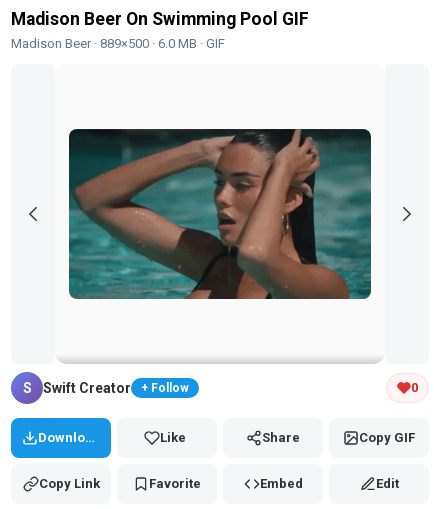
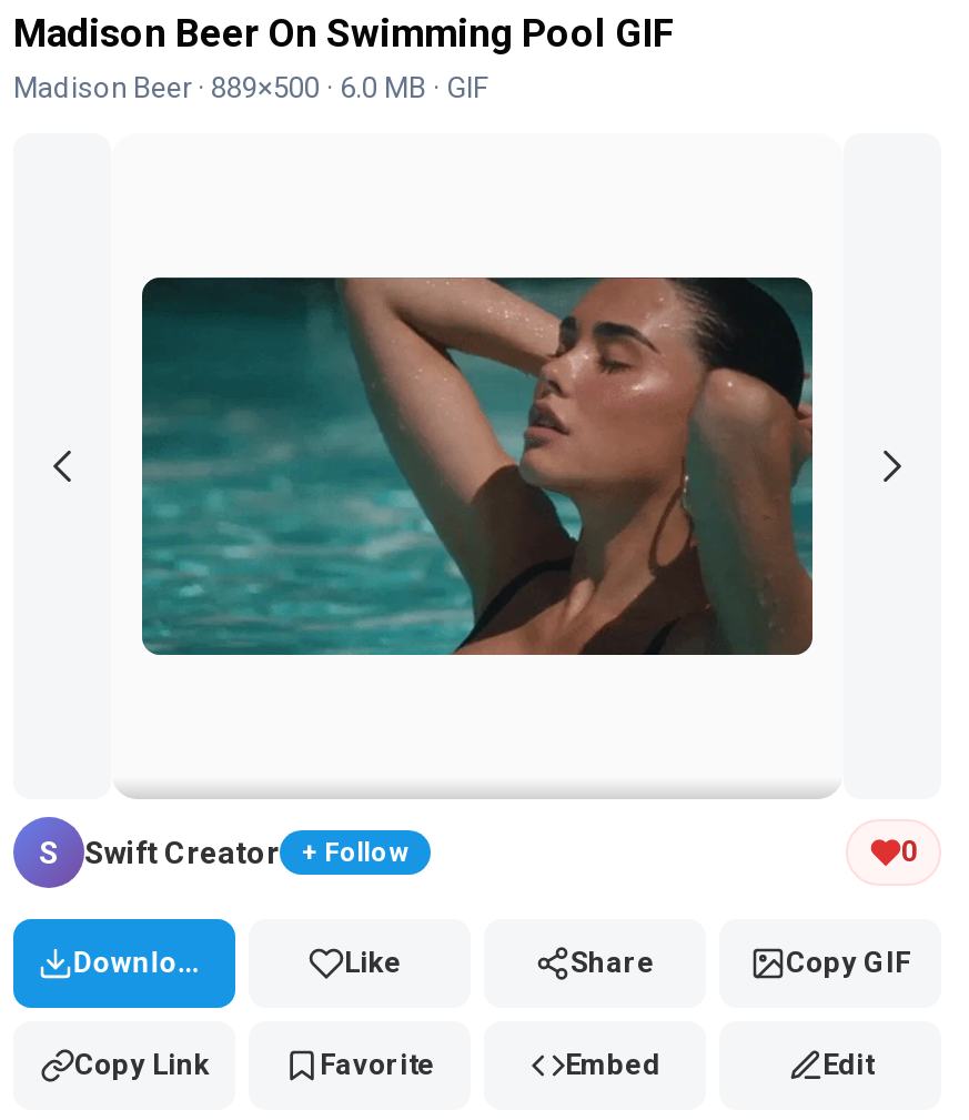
- [image]
+ [image]
